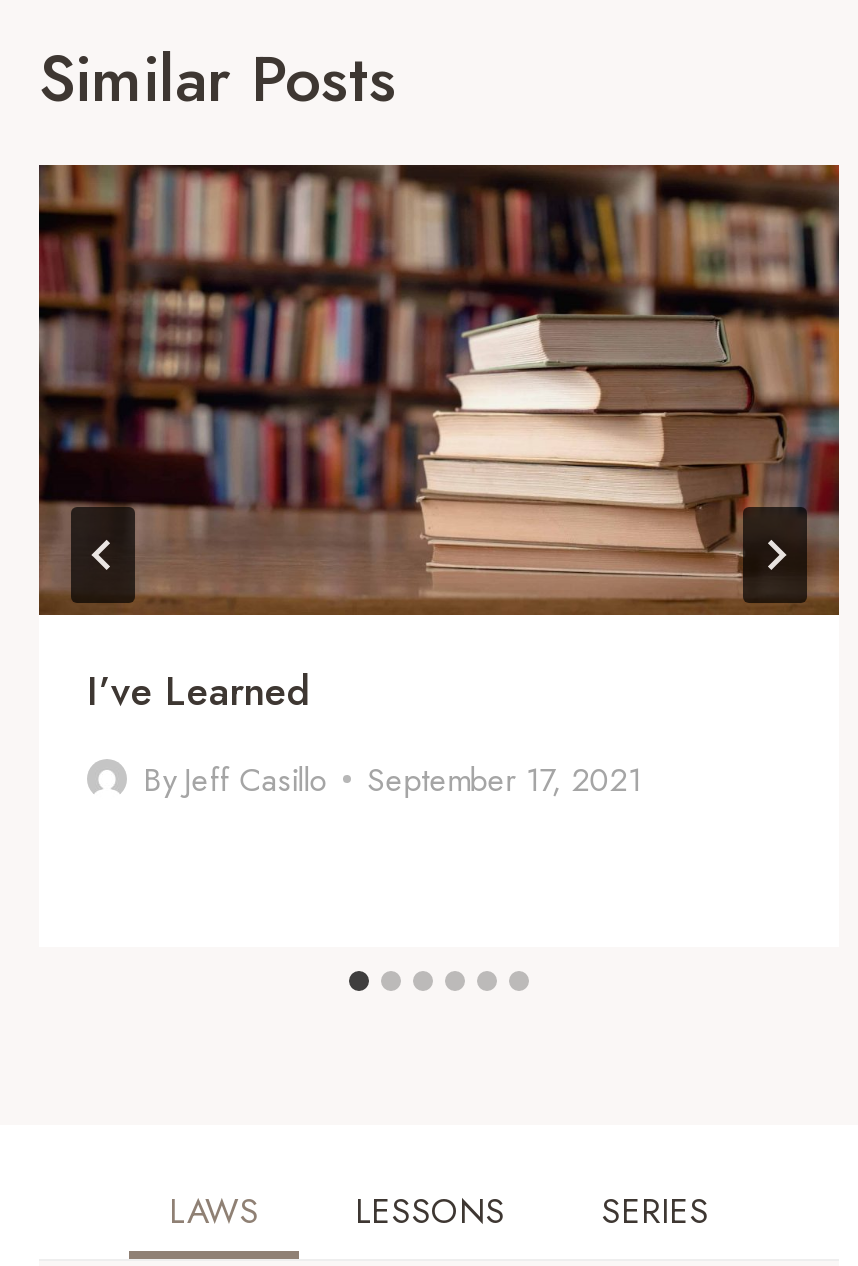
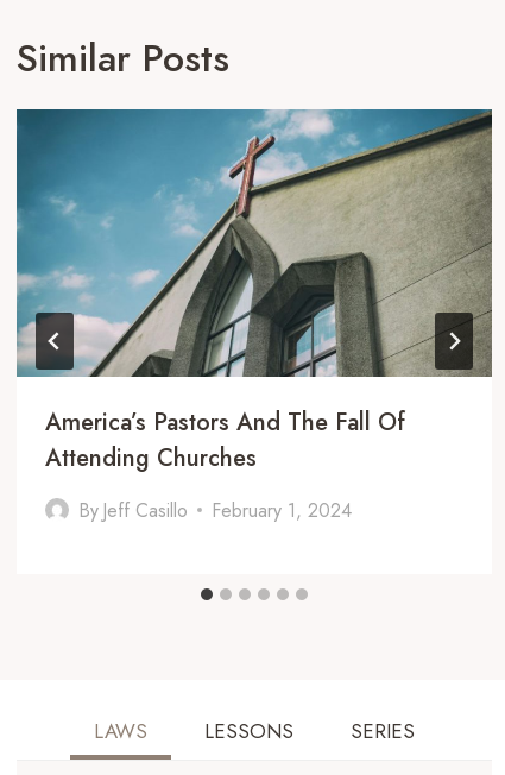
- [image]
- I’ve Learned
+ [image]
+ America’s Pastors And The Fall Of
+ Attending Churches

- By Jeff Casillo September 17, 2021
+ By Jeff Casillo February 1, 2024

moved down: By Jeff Casillo
